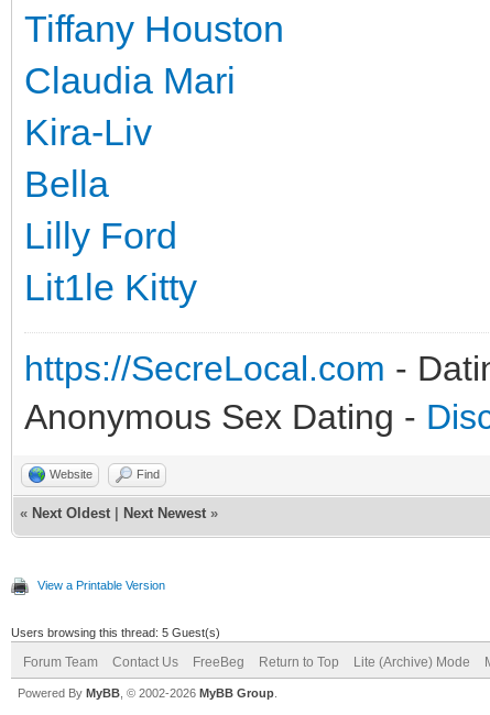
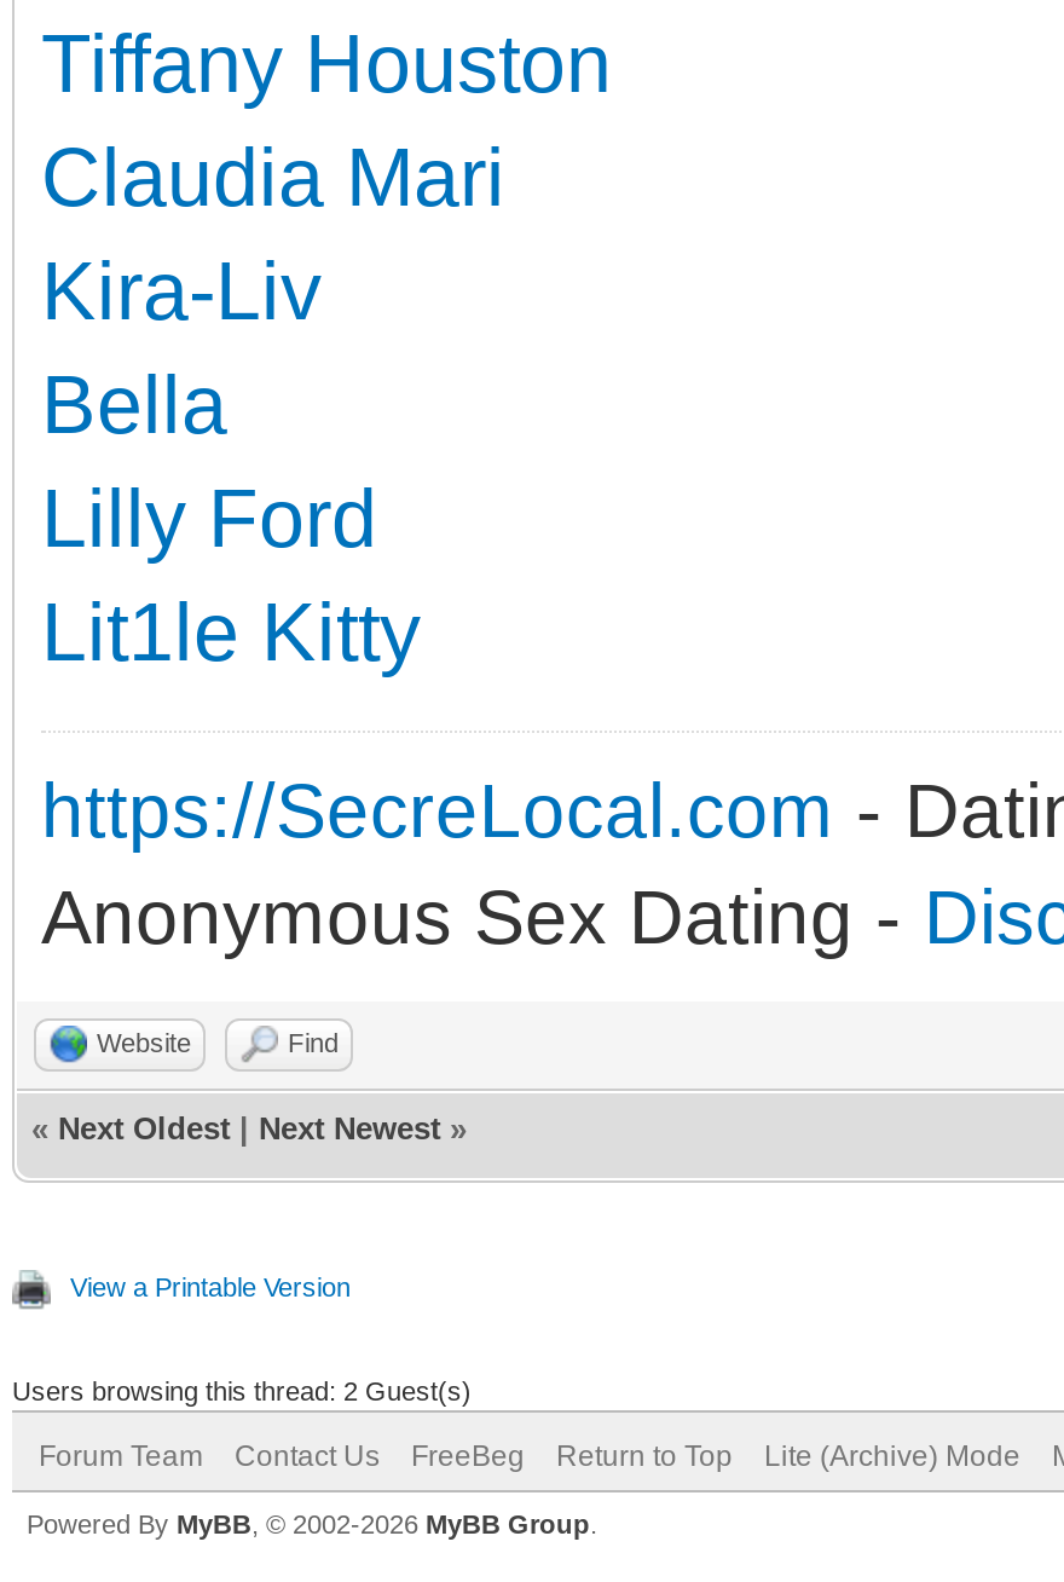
- Users browsing this thread: 5 Guest(s)
+ Users browsing this thread: 2 Guest(s)
